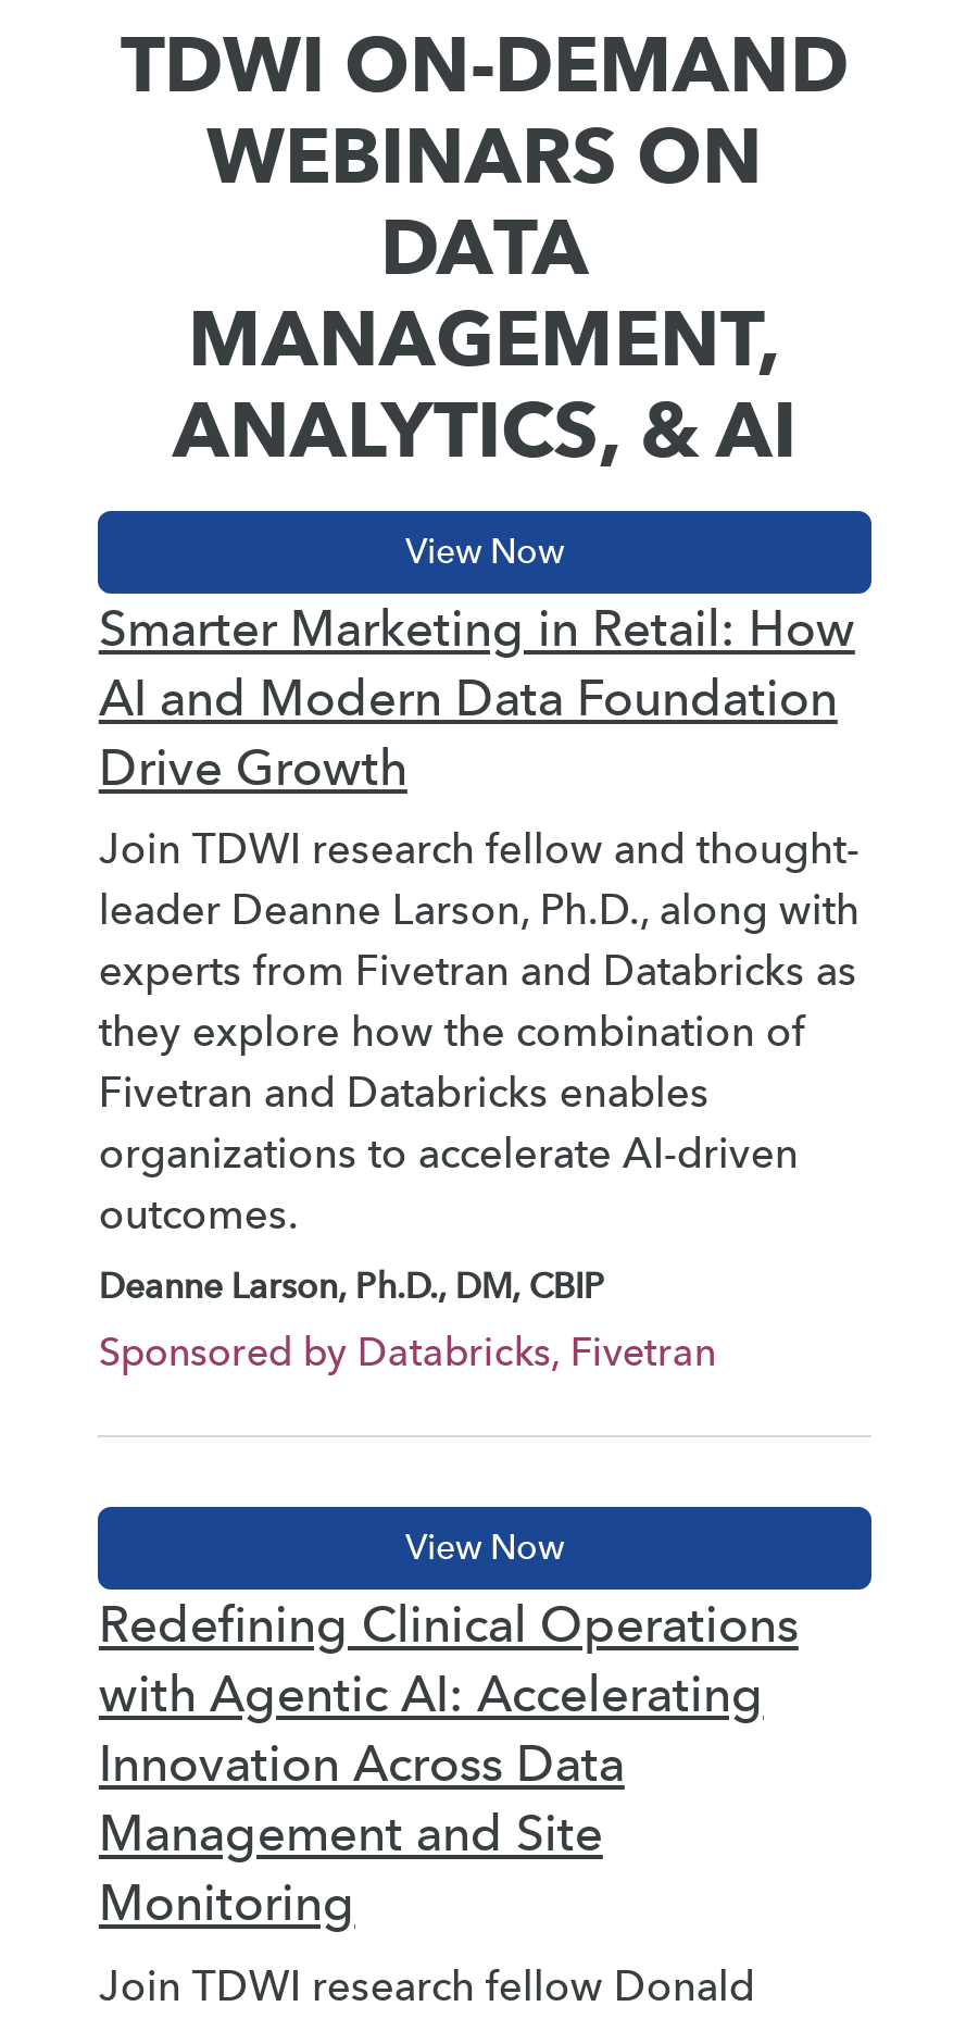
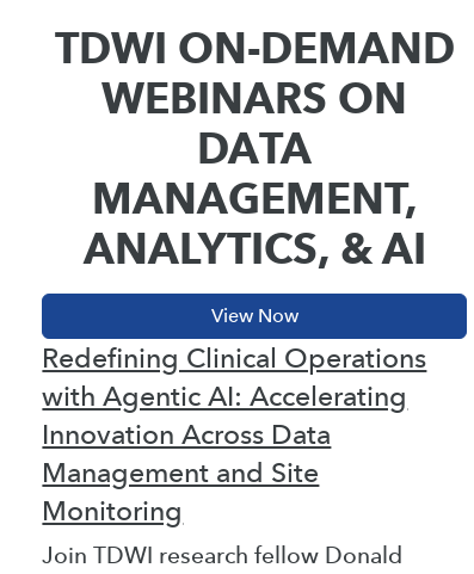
- Smarter Marketing in Retail: How
- AI and Modern Data Foundation
- Drive Growth
- Join TDWI research fellow and thought-
- leader Deanne Larson, Ph.D., along with
- experts from Fivetran and Databricks as
- they explore how the combination of
- Fivetran and Databricks enables
- organizations to accelerate AI-driven
- outcomes.
- Deanne Larson, Ph.D., DM, CBIP
- Sponsored by Databricks, Fivetran
